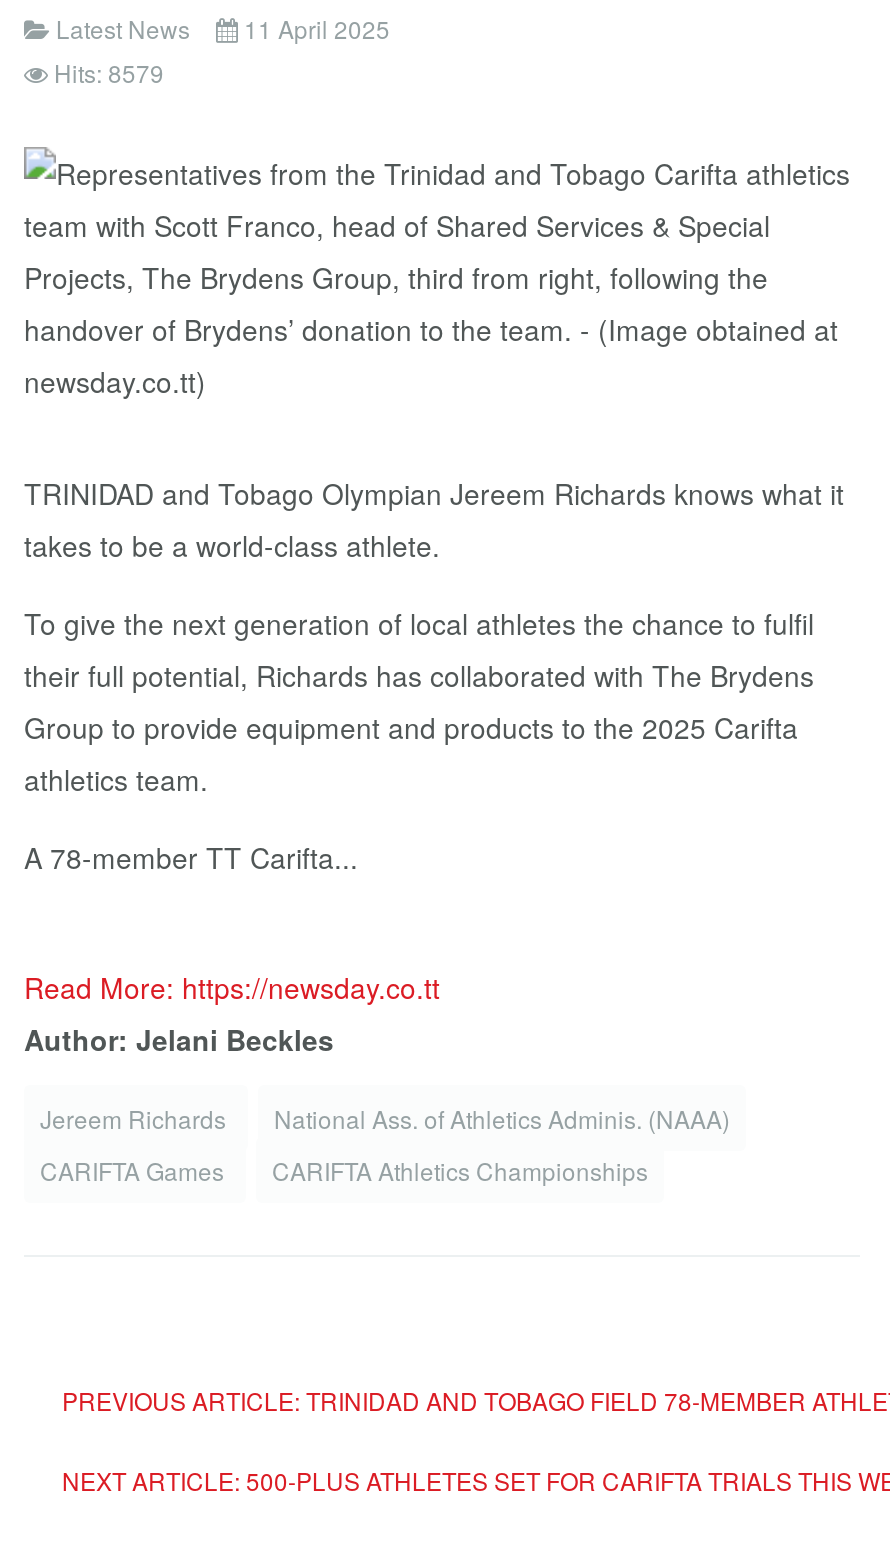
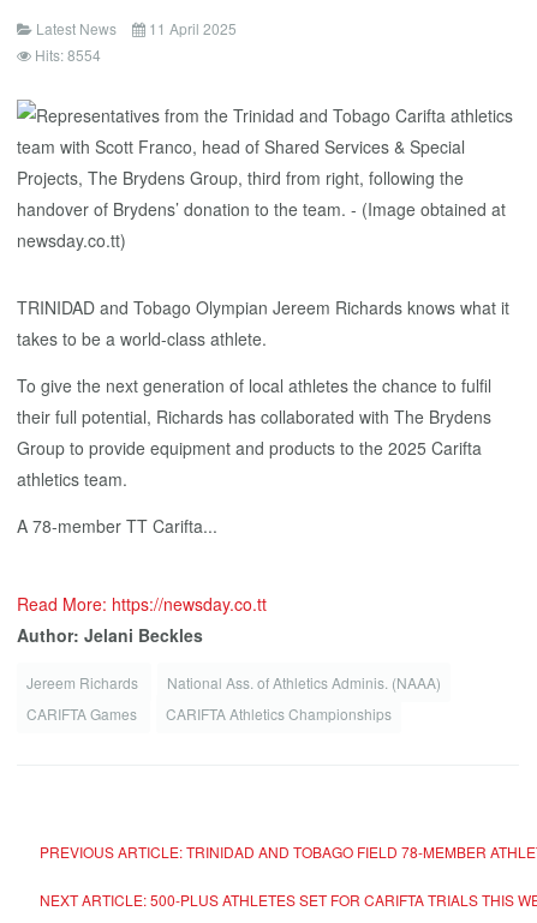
- Hits: 8579
+ Hits: 8554
